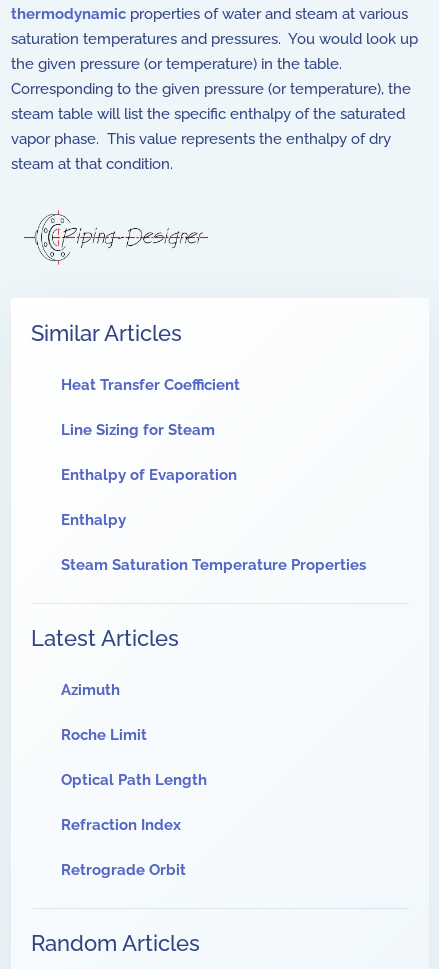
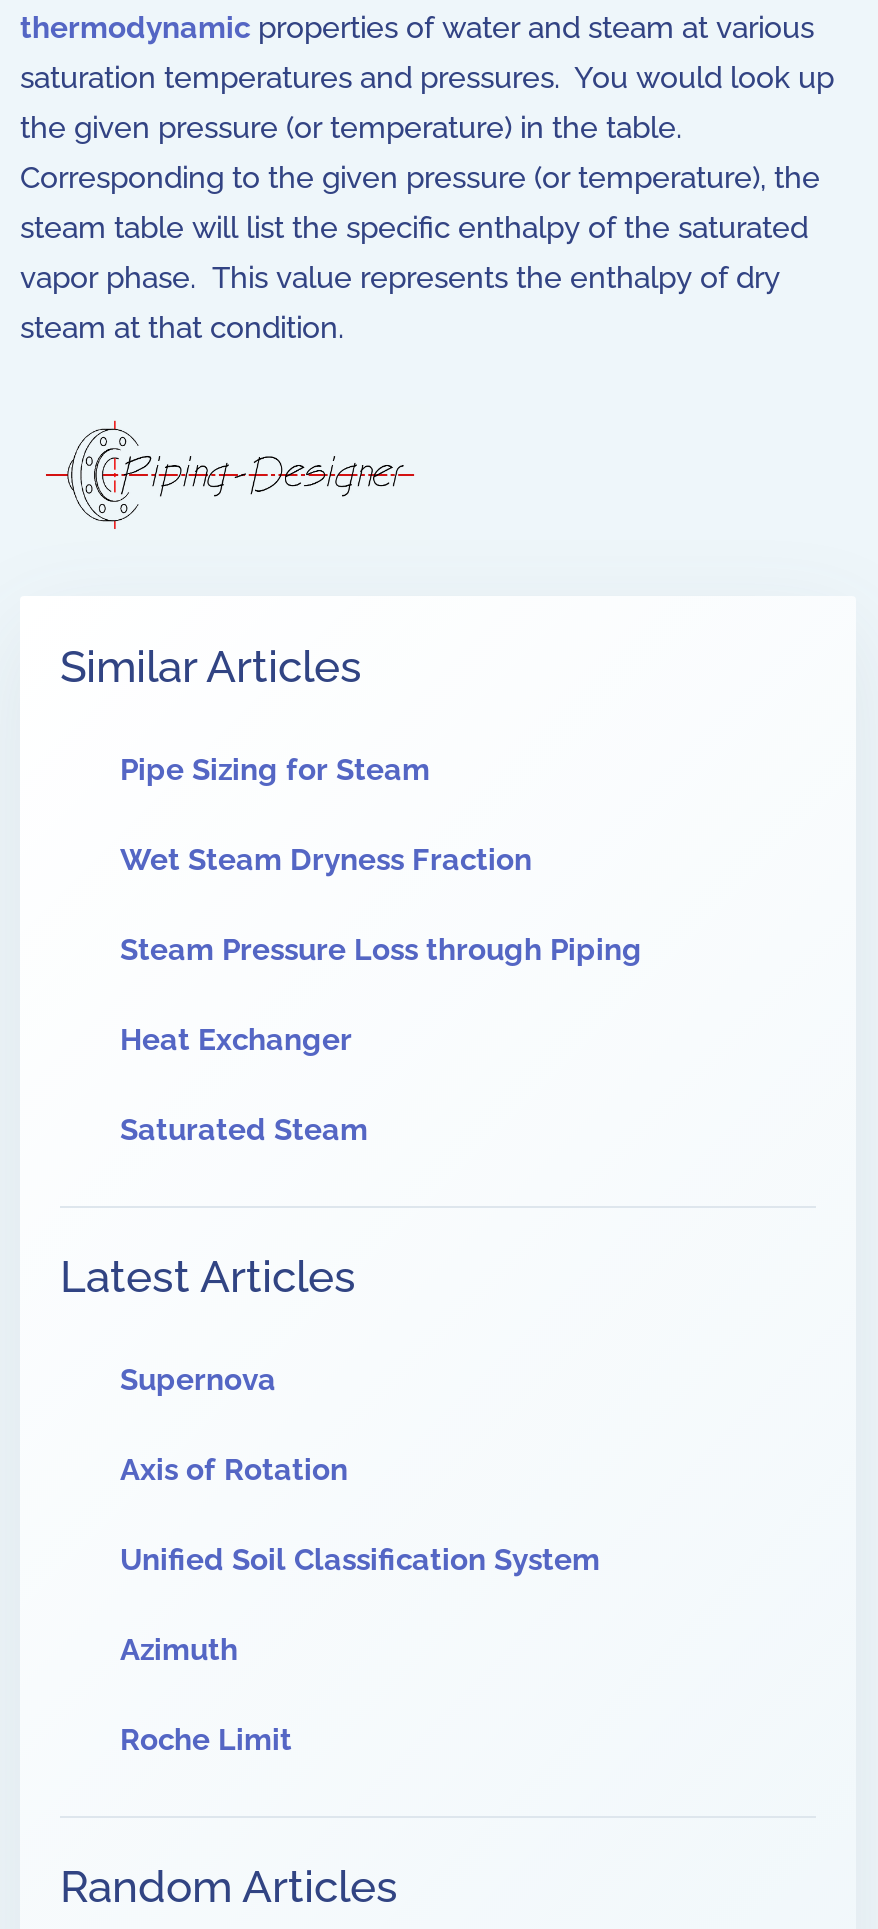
- Heat Transfer Coefficient
+ Pipe Sizing for Steam

- Line Sizing for Steam
+ Wet Steam Dryness Fraction

- Enthalpy of Evaporation
+ Steam Pressure Loss through Piping

- Enthalpy
+ Heat Exchanger

- Steam Saturation Temperature Properties
+ Saturated Steam

+ Supernova
+ Axis of Rotation
+ Unified Soil Classification System

moved down: Azimuth | Roche Limit

- Optical Path Length
- Refraction Index
- Retrograde Orbit
